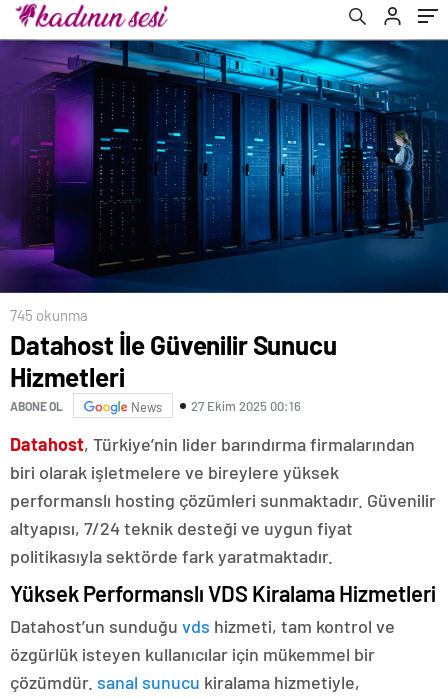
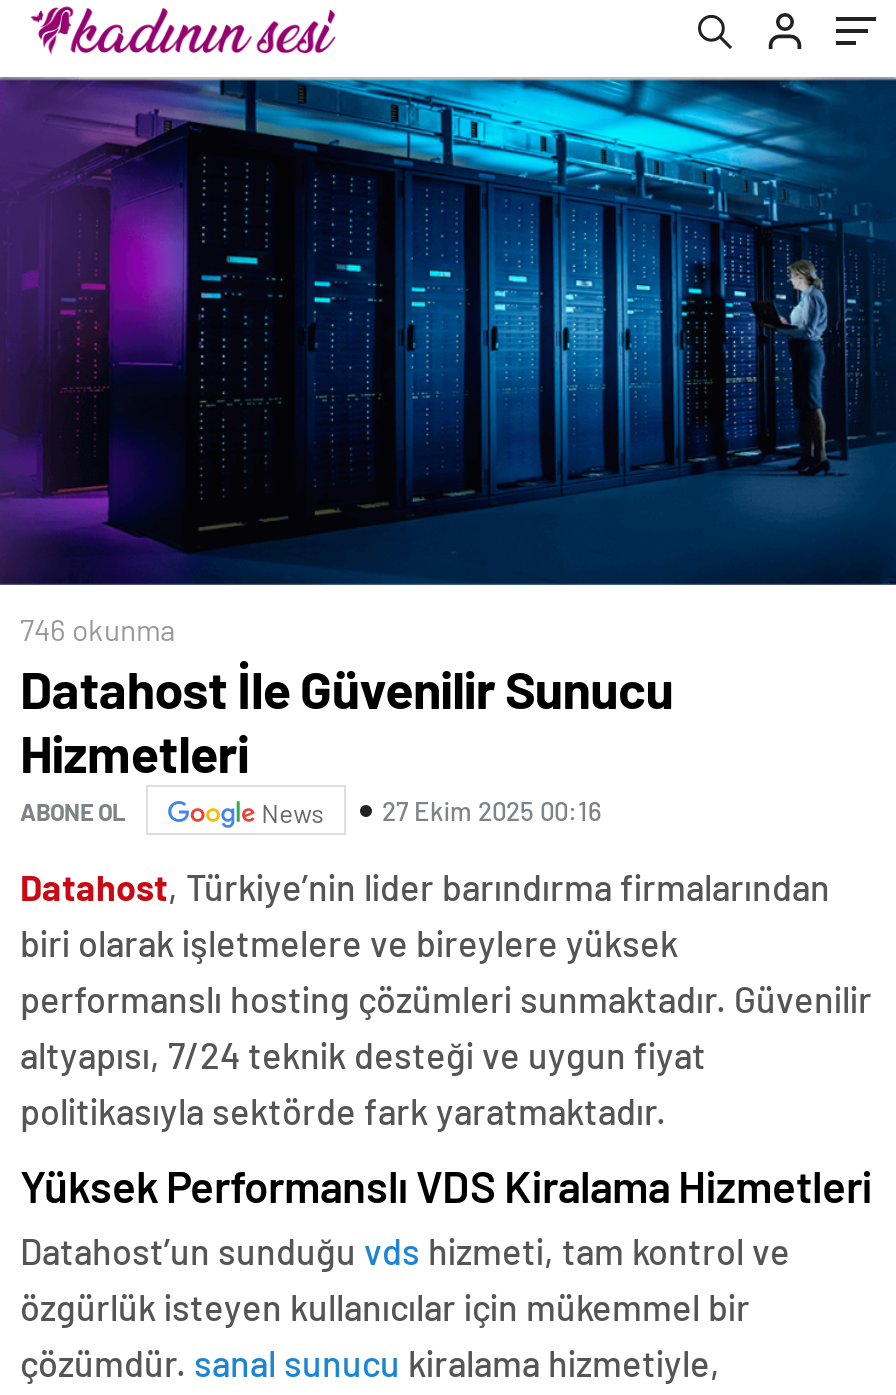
- 745 okunma
+ 746 okunma
